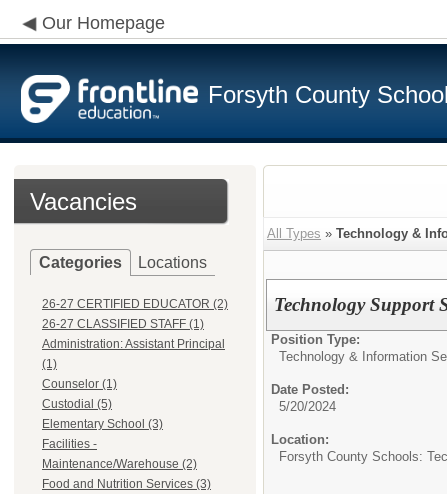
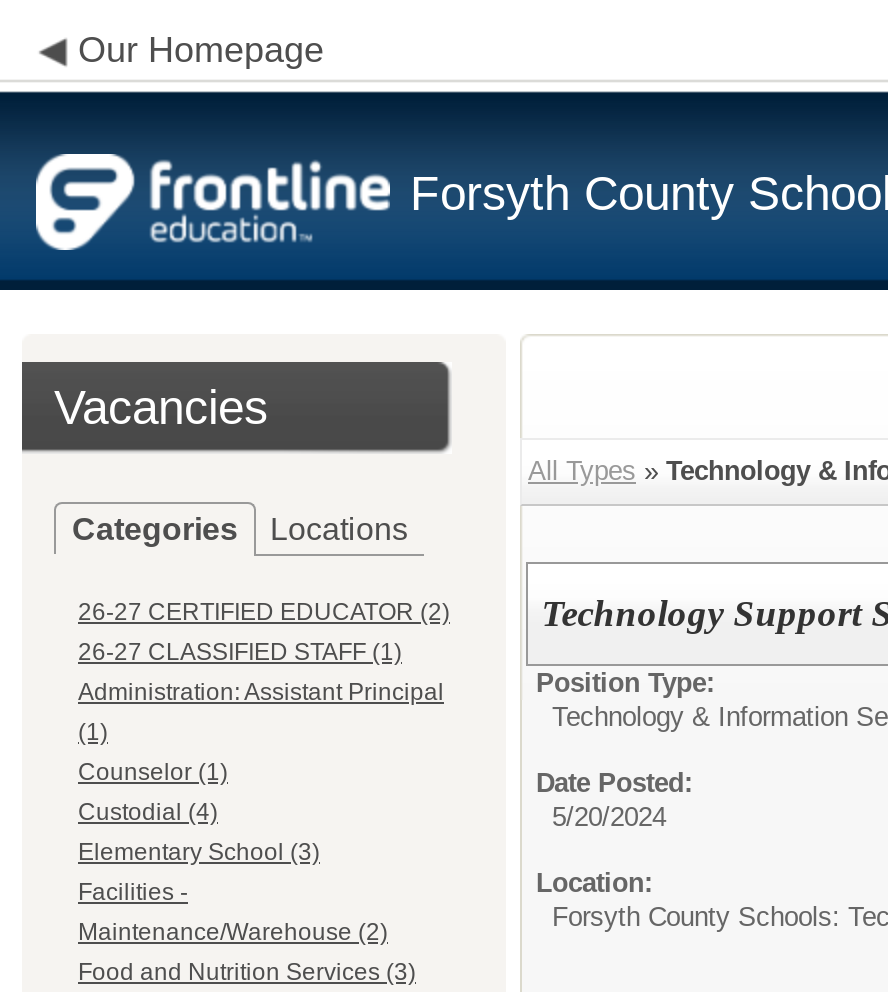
- Custodial (5)
+ Custodial (4)
